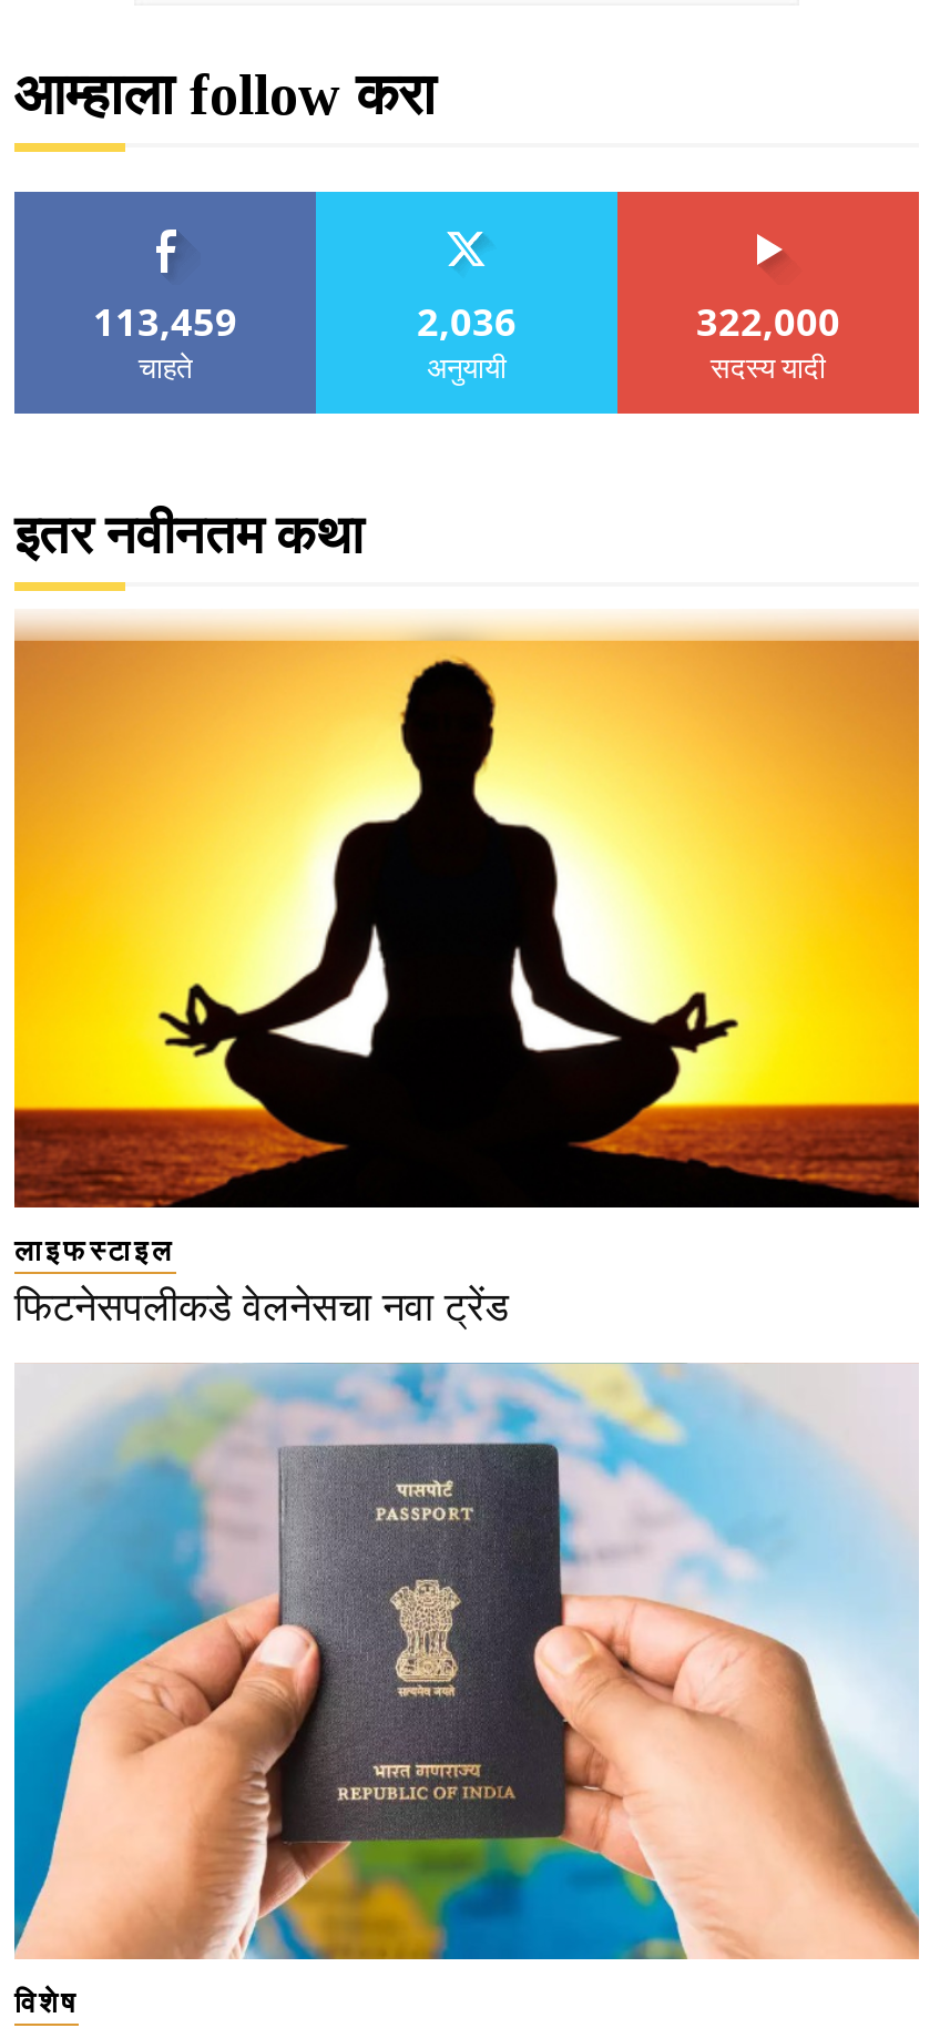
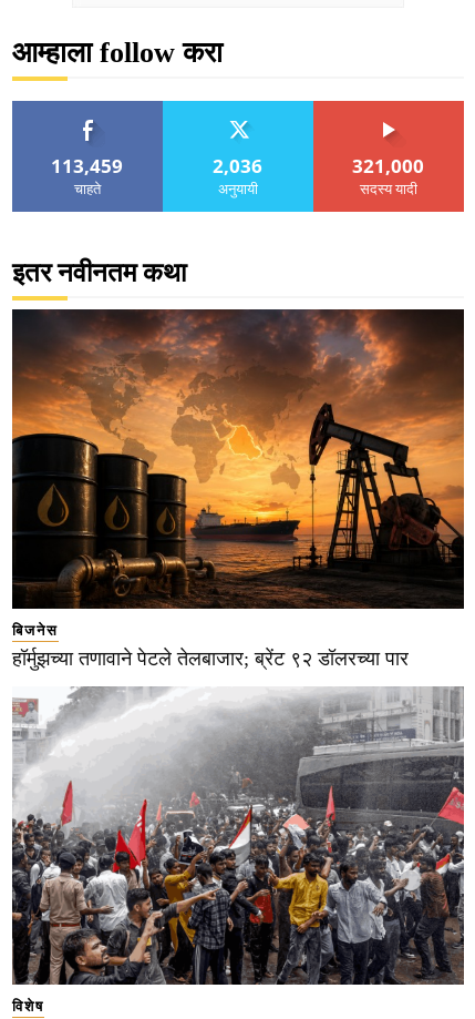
- 322,000
+ 321,000

- [image]
- लाइफस्टाइल
- फिटनेसपलीकडे वेलनेसचा नवा ट्रेंड
+ [image]
+ बिजनेस
+ हॉर्मुझच्या तणावाने पेटले तेलबाजार; ब्रेंट ९२ डॉलरच्या पार

- [image]
+ [image]
